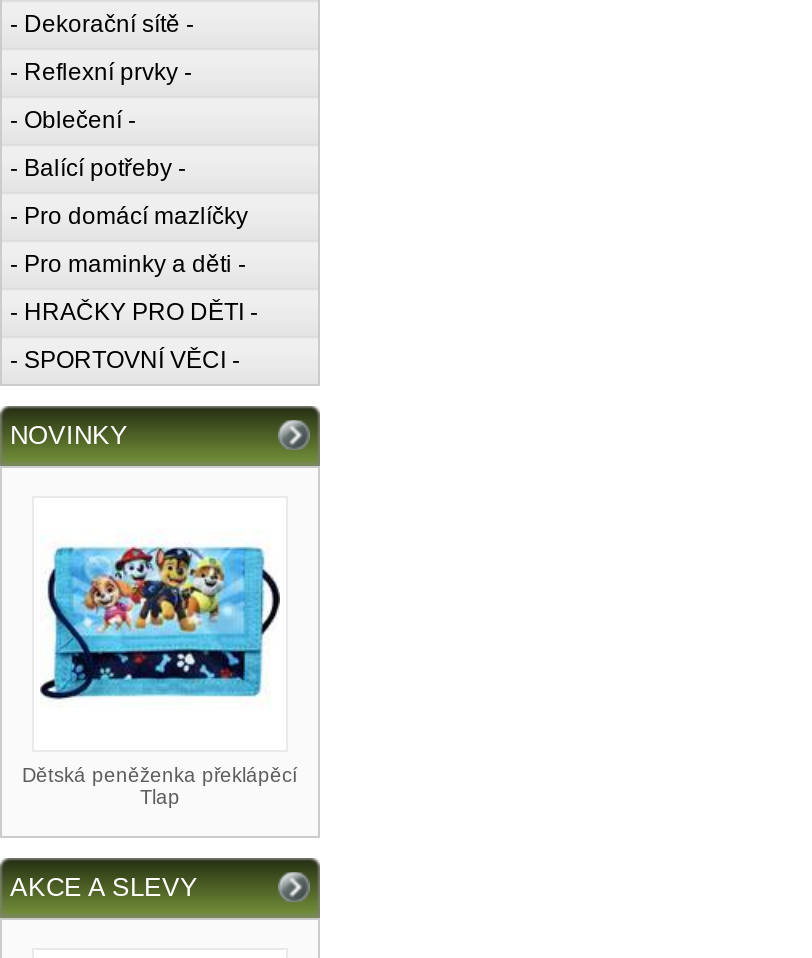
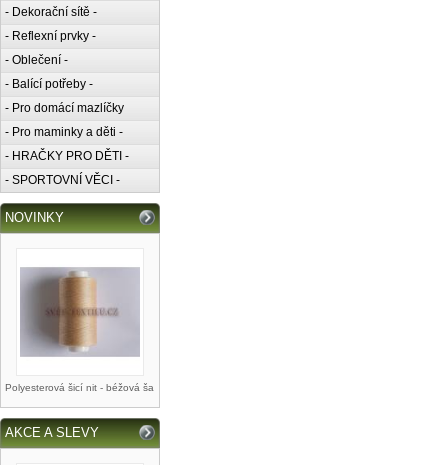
- [image]
- Dětská peněženka překlápěcí
- Tlap
+ [image]
+ Polyesterová šicí nit - béžová ša
